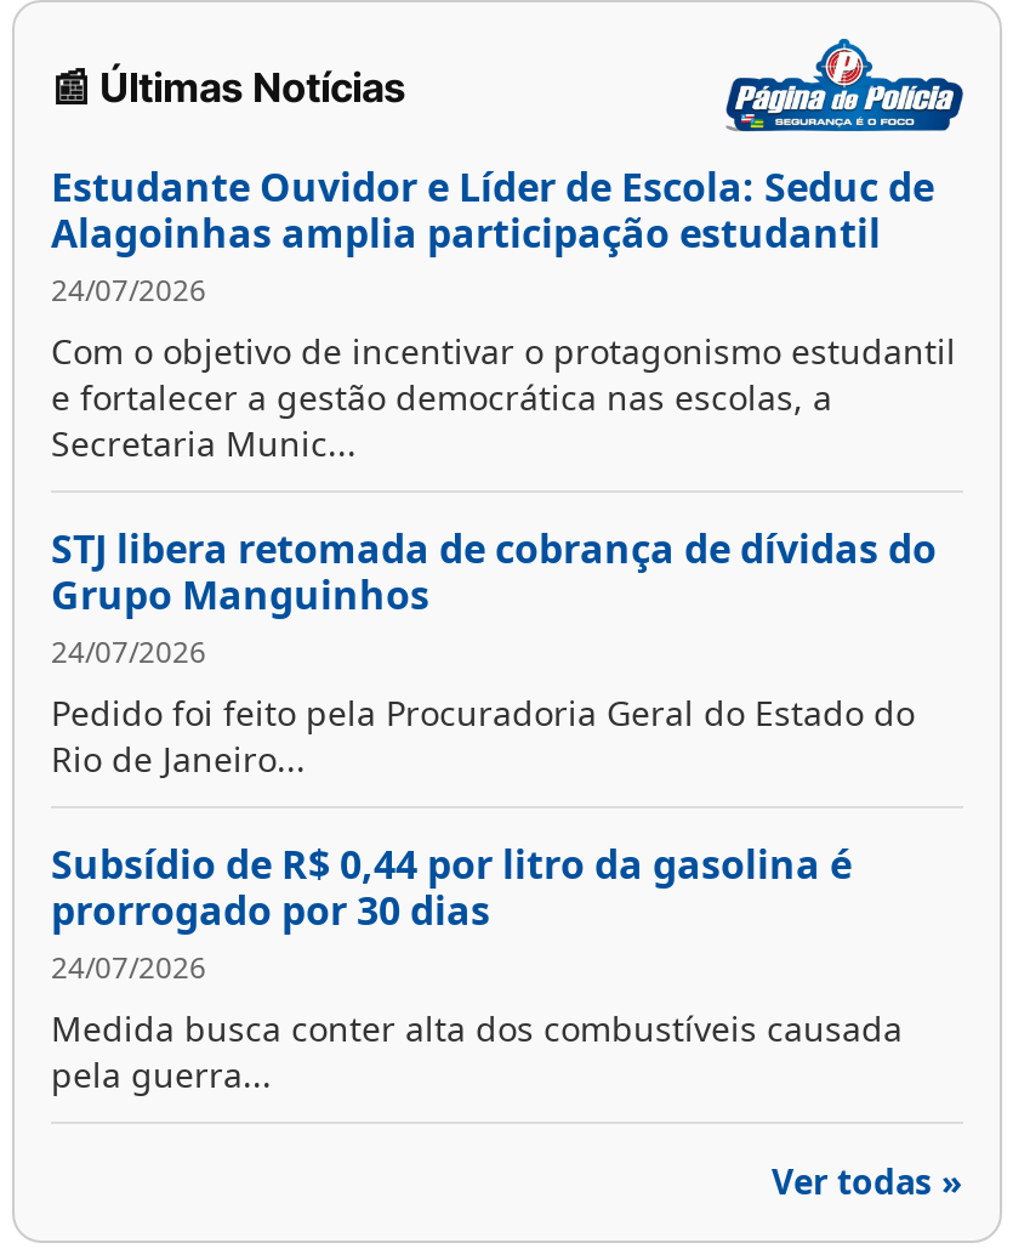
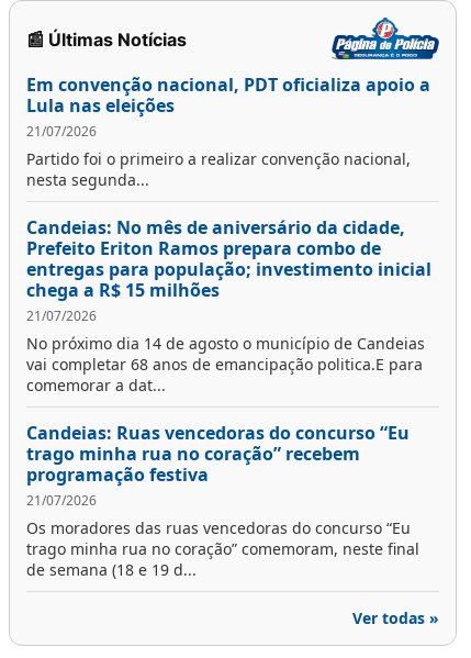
- Estudante Ouvidor e Líder de Escola: Seduc de
- Alagoinhas amplia participação estudantil
- 24/07/2026
- Com o objetivo de incentivar o protagonismo estudantil
- e fortalecer a gestão democrática nas escolas, a
- Secretaria Munic...
+ Em convenção nacional, PDT oficializa apoio a
+ Lula nas eleições
+ 21/07/2026
+ Partido foi o primeiro a realizar convenção nacional,
+ nesta segunda...

- STJ libera retomada de cobrança de dívidas do
- Grupo Manguinhos
- 24/07/2026
- Pedido foi feito pela Procuradoria Geral do Estado do
- Rio de Janeiro...
+ Candeias: No mês de aniversário da cidade,
+ Prefeito Eriton Ramos prepara combo de
+ entregas para população; investimento inicial
+ chega a R$ 15 milhões
+ 21/07/2026
+ No próximo dia 14 de agosto o município de Candeias
+ vai completar 68 anos de emancipação politica.E para
+ comemorar a dat...

- Subsídio de R$ 0,44 por litro da gasolina é
- prorrogado por 30 dias
- 24/07/2026
- Medida busca conter alta dos combustíveis causada
- pela guerra...
+ Candeias: Ruas vencedoras do concurso “Eu
+ trago minha rua no coração” recebem
+ programação festiva
+ 21/07/2026
+ Os moradores das ruas vencedoras do concurso “Eu
+ trago minha rua no coração” comemoram, neste final
+ de semana (18 e 19 d...
